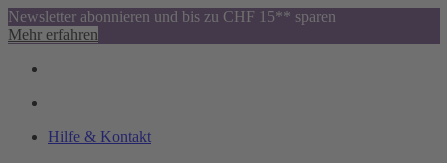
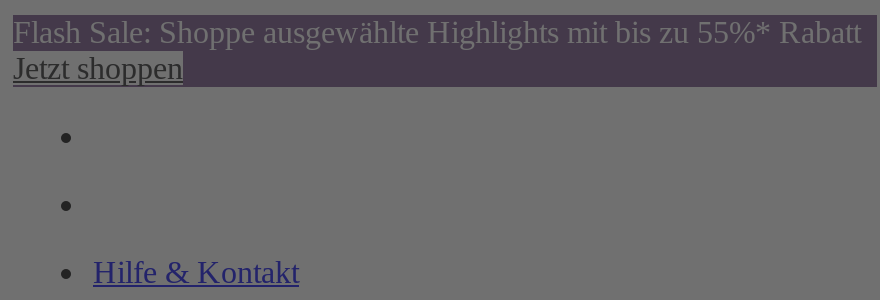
- Newsletter abonnieren und bis zu CHF 15** sparen
- Mehr erfahren
+ Flash Sale: Shoppe ausgewählte Highlights mit bis zu 55%* Rabatt
+ Jetzt shoppen
